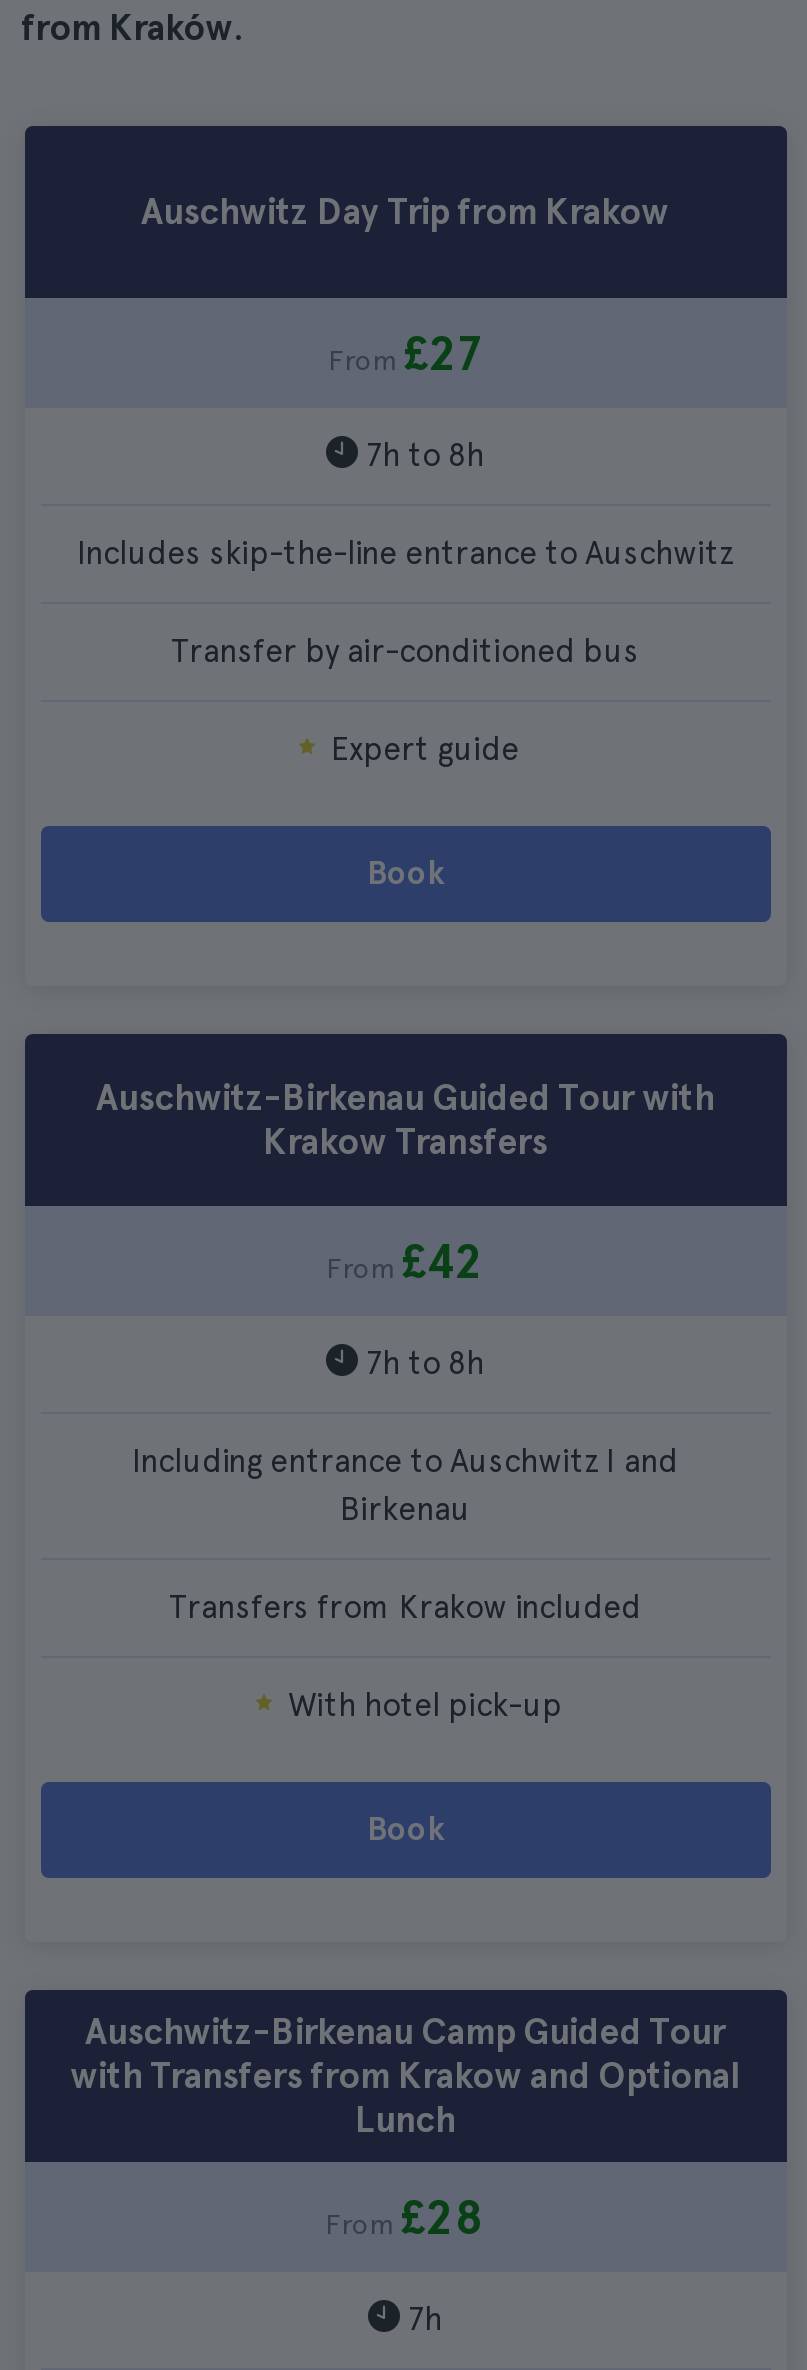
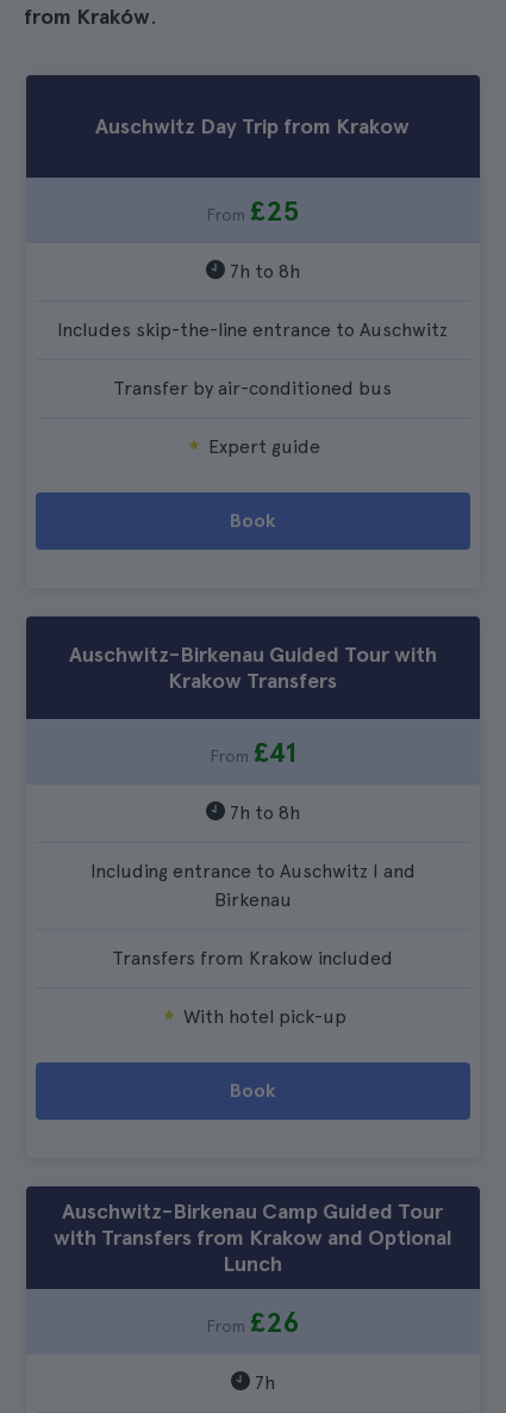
- From£27
+ From£25

- From£42
+ From£41

- From£28
+ From£26
